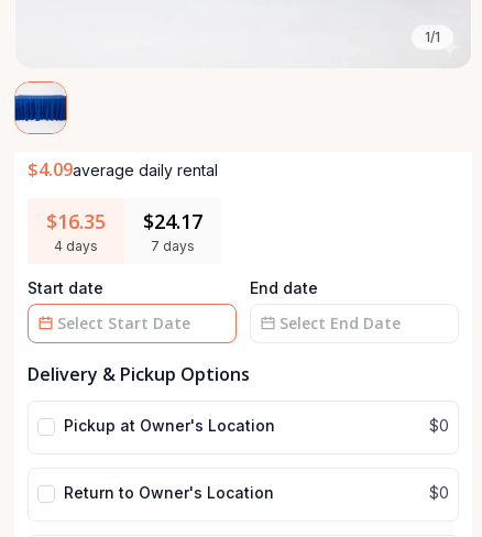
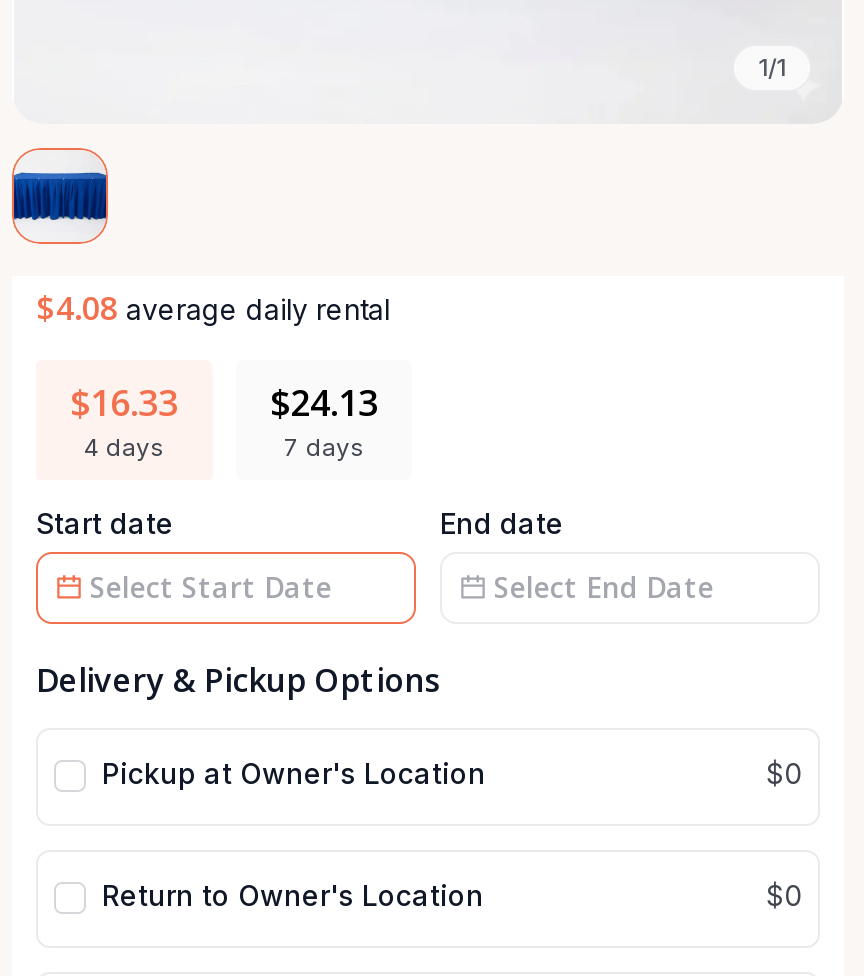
- $4.09average daily rental
+ $4.08 average daily rental

- $16.35
+ $16.33

- $24.17
+ $24.13
